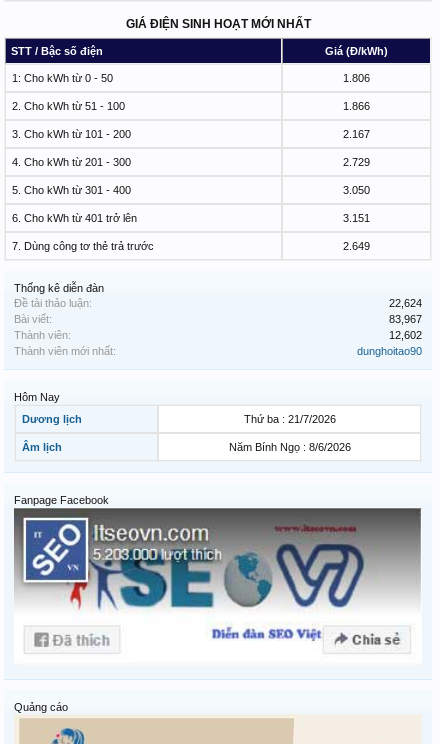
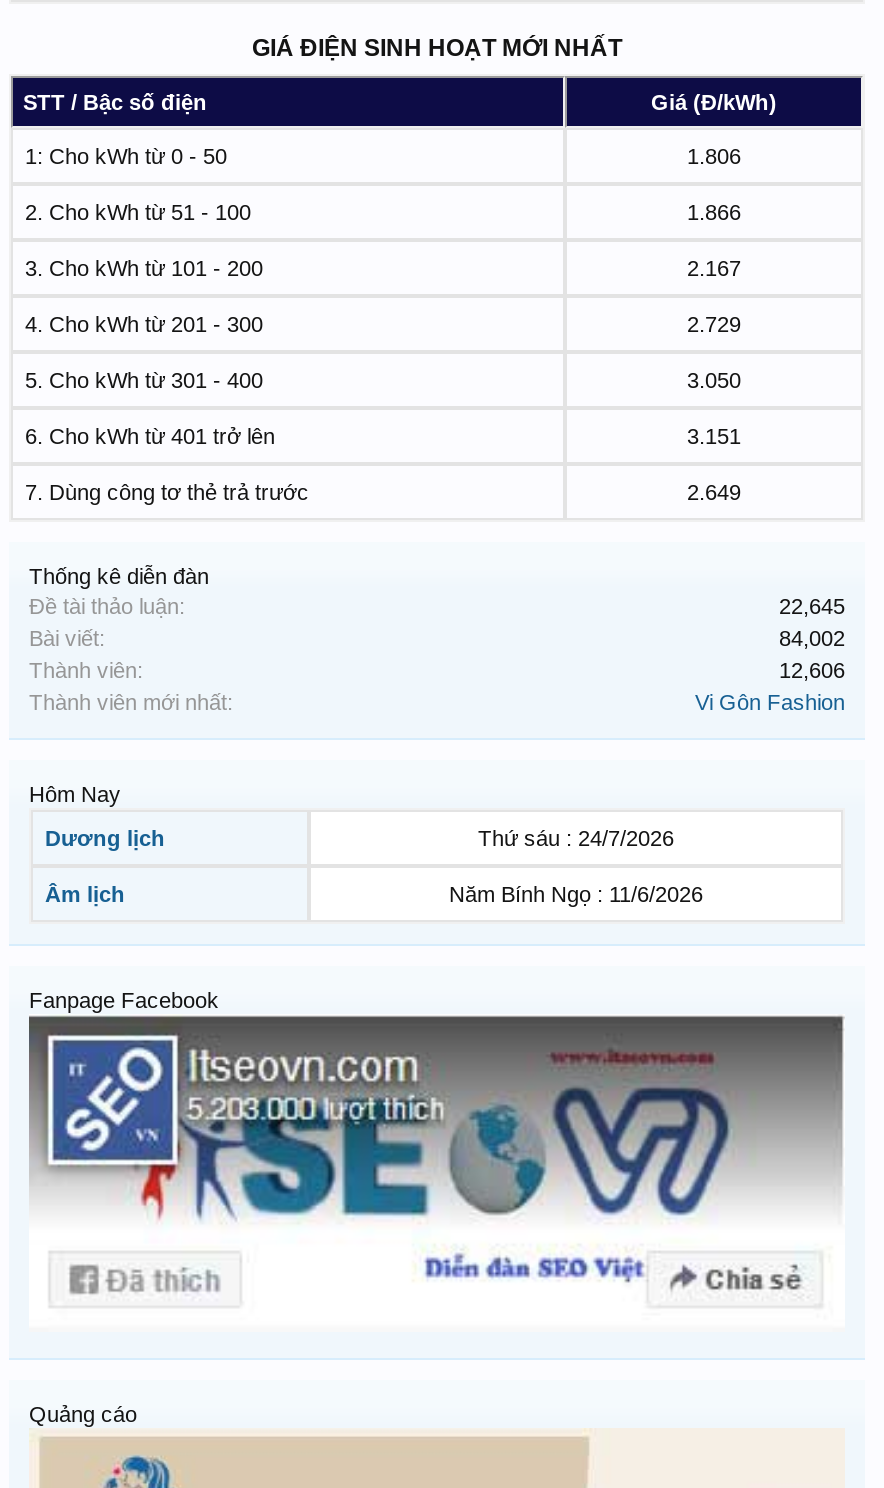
- 22,624
+ 22,645

- 83,967
+ 84,002

- 12,602
+ 12,606

- dunghoitao90
+ Vi Gôn Fashion

- Thứ ba : 21/7/2026
+ Thứ sáu : 24/7/2026

- Năm Bính Ngọ : 8/6/2026
+ Năm Bính Ngọ : 11/6/2026
